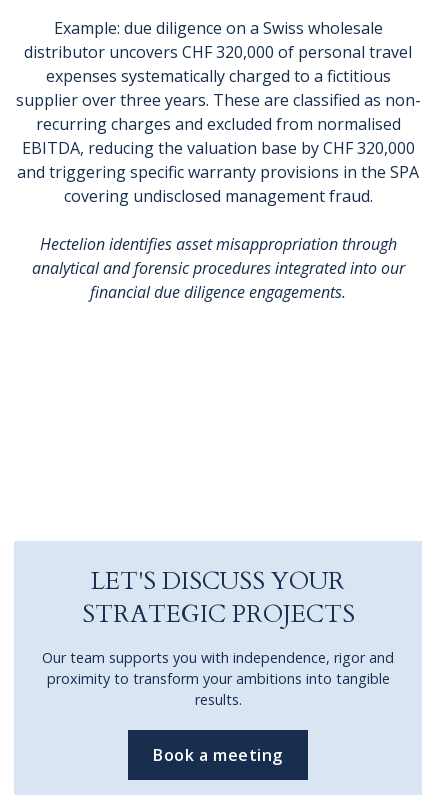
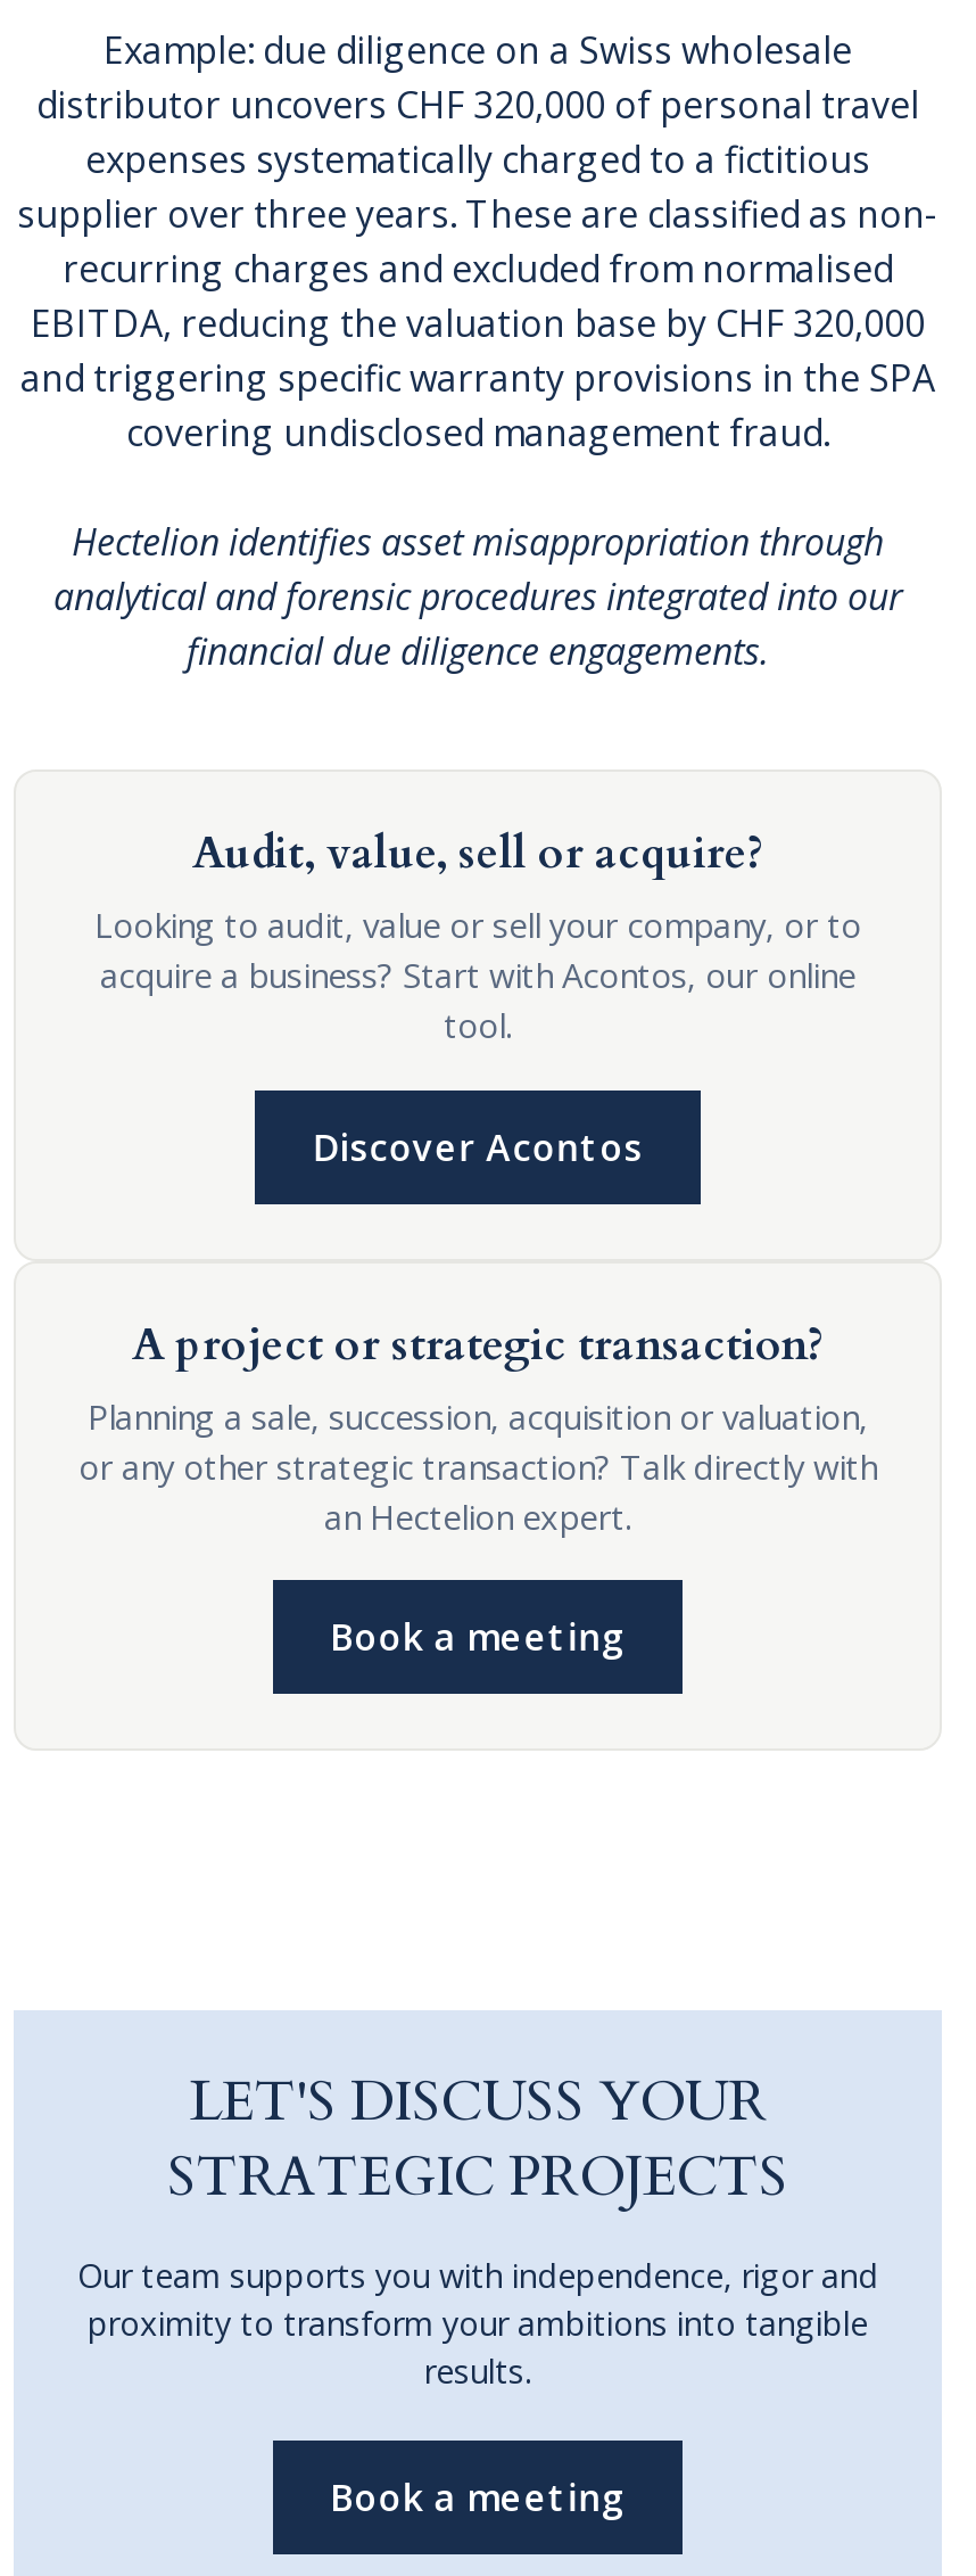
+ Audit, value, sell or acquire?
+ Looking to audit, value or sell your company, or to
+ acquire a business? Start with Acontos, our online
+ tool.
+ Discover Acontos
+ A project or strategic transaction?
+ Planning a sale, succession, acquisition or valuation,
+ or any other strategic transaction? Talk directly with
+ an Hectelion expert.
+ Book a meeting
